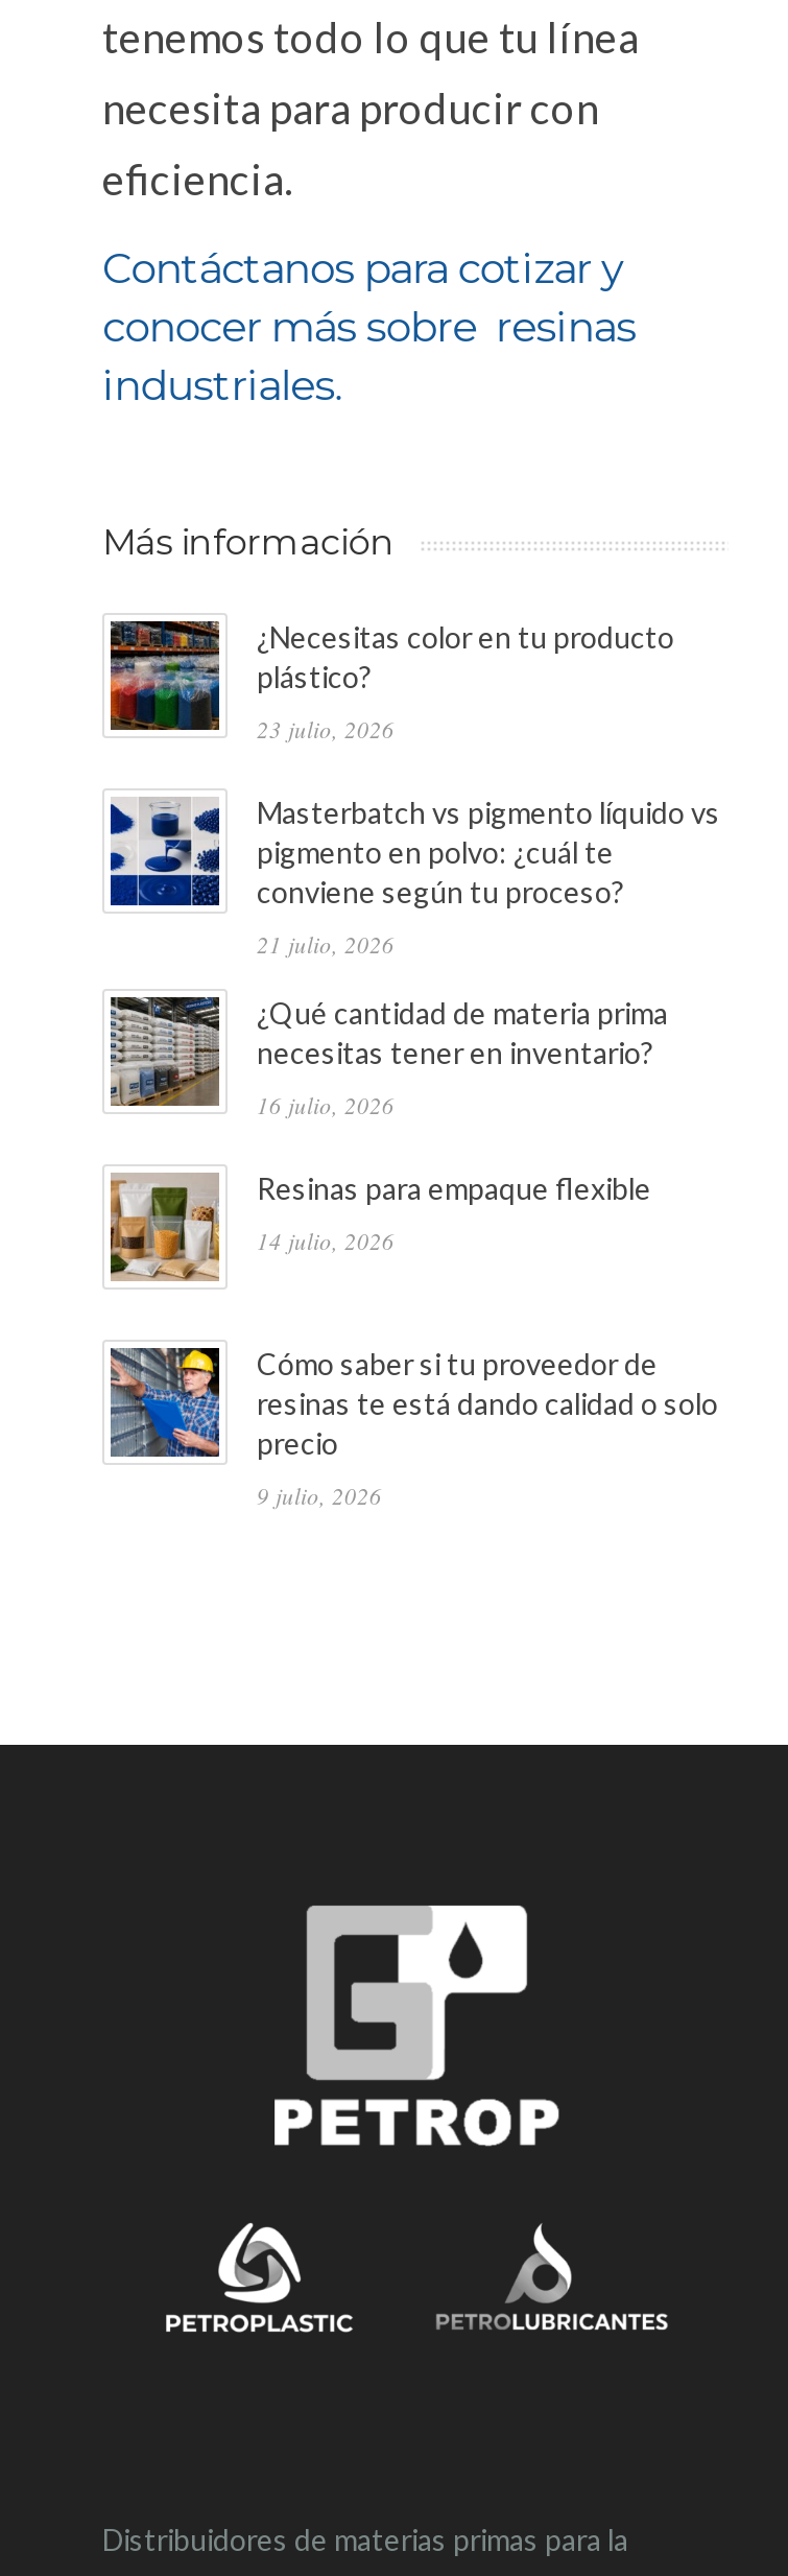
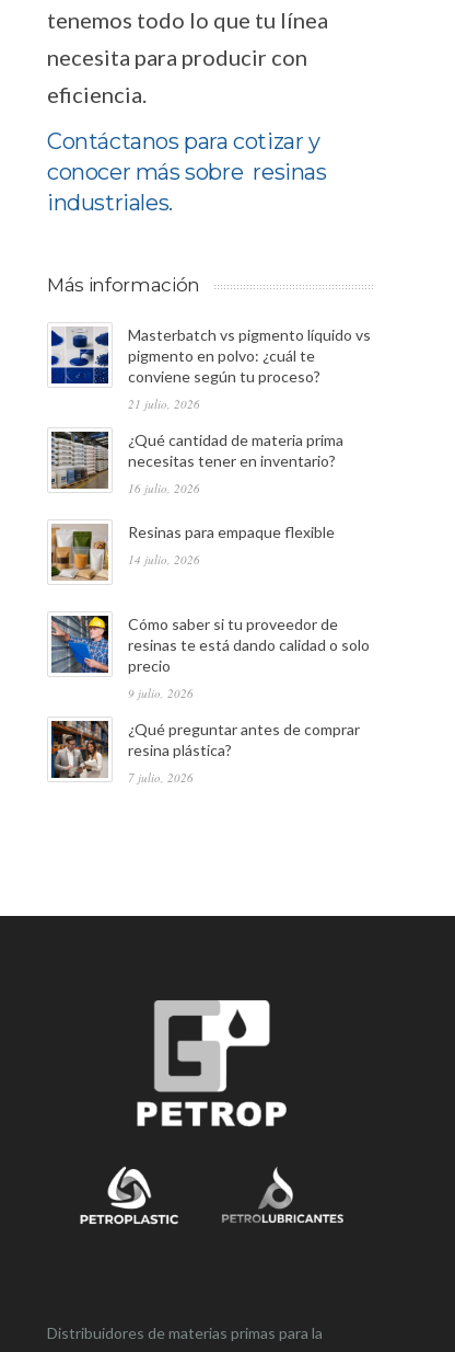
- [image]
- ¿Necesitas color en tu producto
- plástico?
- 23 julio, 2026

moved up: [image] | Masterbatch vs pigmento líquido vs | pigmento en polvo: ¿cuál te | ... | precio | 9 julio, 2026

+ [image]
+ ¿Qué preguntar antes de comprar
+ resina plástica?
+ 7 julio, 2026
